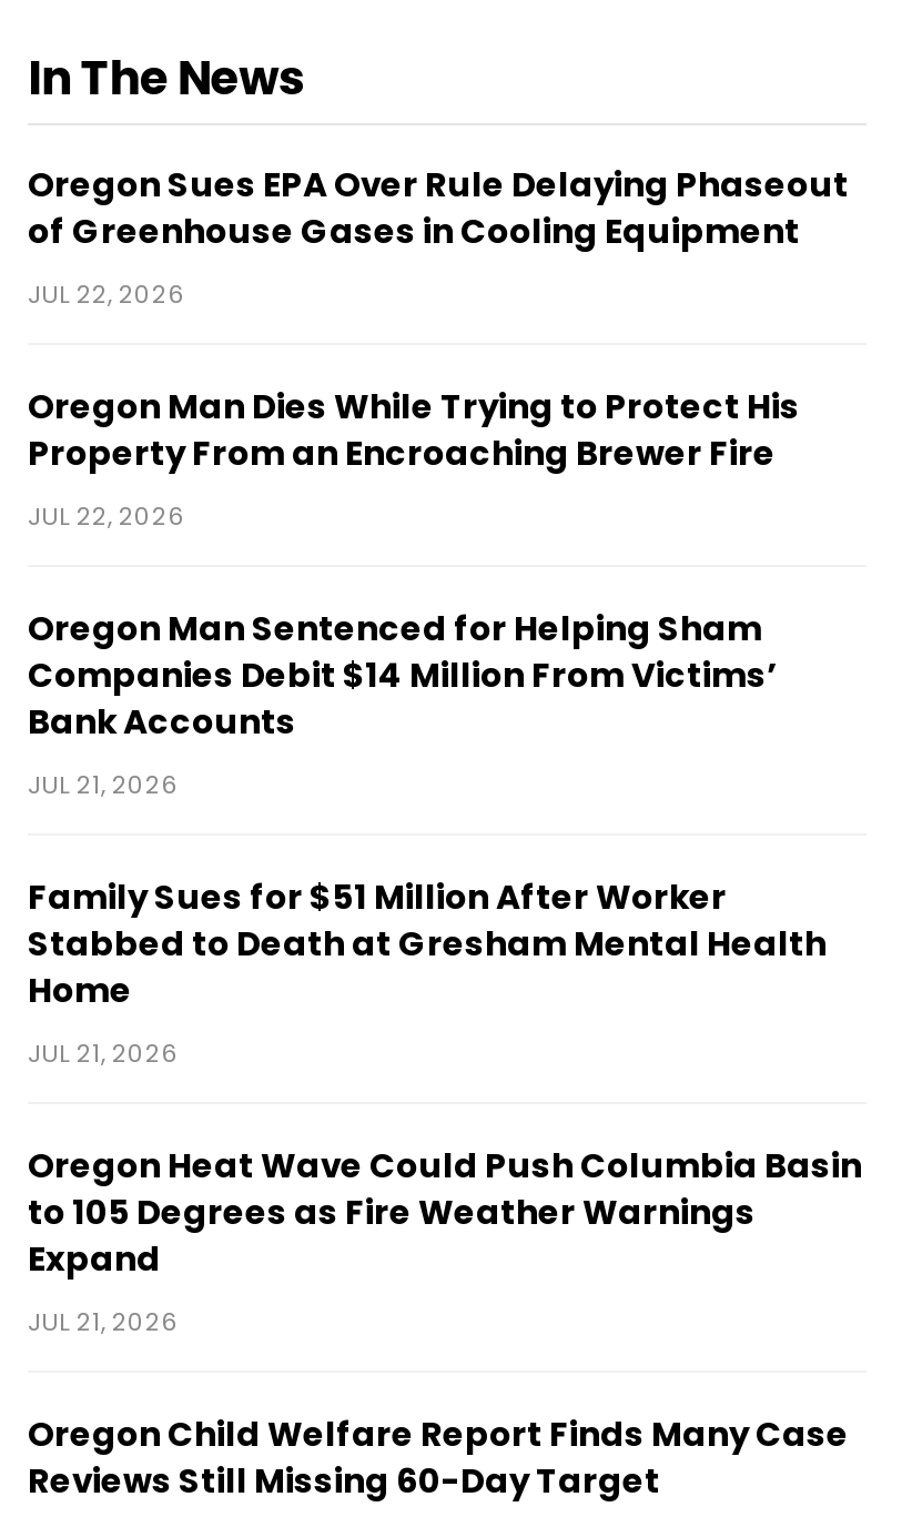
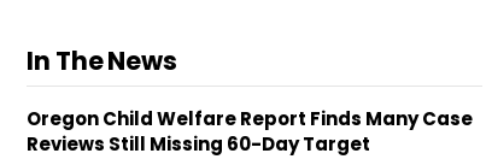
- Oregon Sues EPA Over Rule Delaying Phaseout
- of Greenhouse Gases in Cooling Equipment
- JUL 22, 2026
- Oregon Man Dies While Trying to Protect His
- Property From an Encroaching Brewer Fire
- JUL 22, 2026
- Oregon Man Sentenced for Helping Sham
- Companies Debit $14 Million From Victims’
- Bank Accounts
- JUL 21, 2026
- Family Sues for $51 Million After Worker
- Stabbed to Death at Gresham Mental Health
- Home
- JUL 21, 2026
- Oregon Heat Wave Could Push Columbia Basin
- to 105 Degrees as Fire Weather Warnings
- Expand
- JUL 21, 2026
